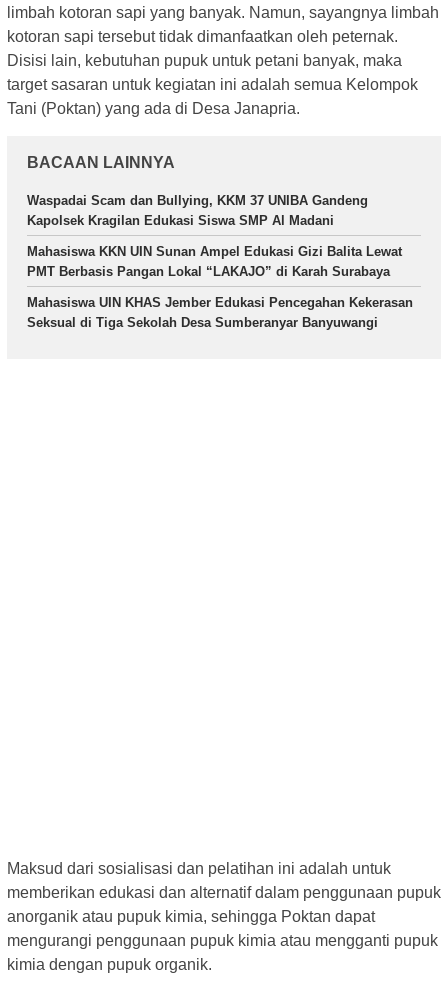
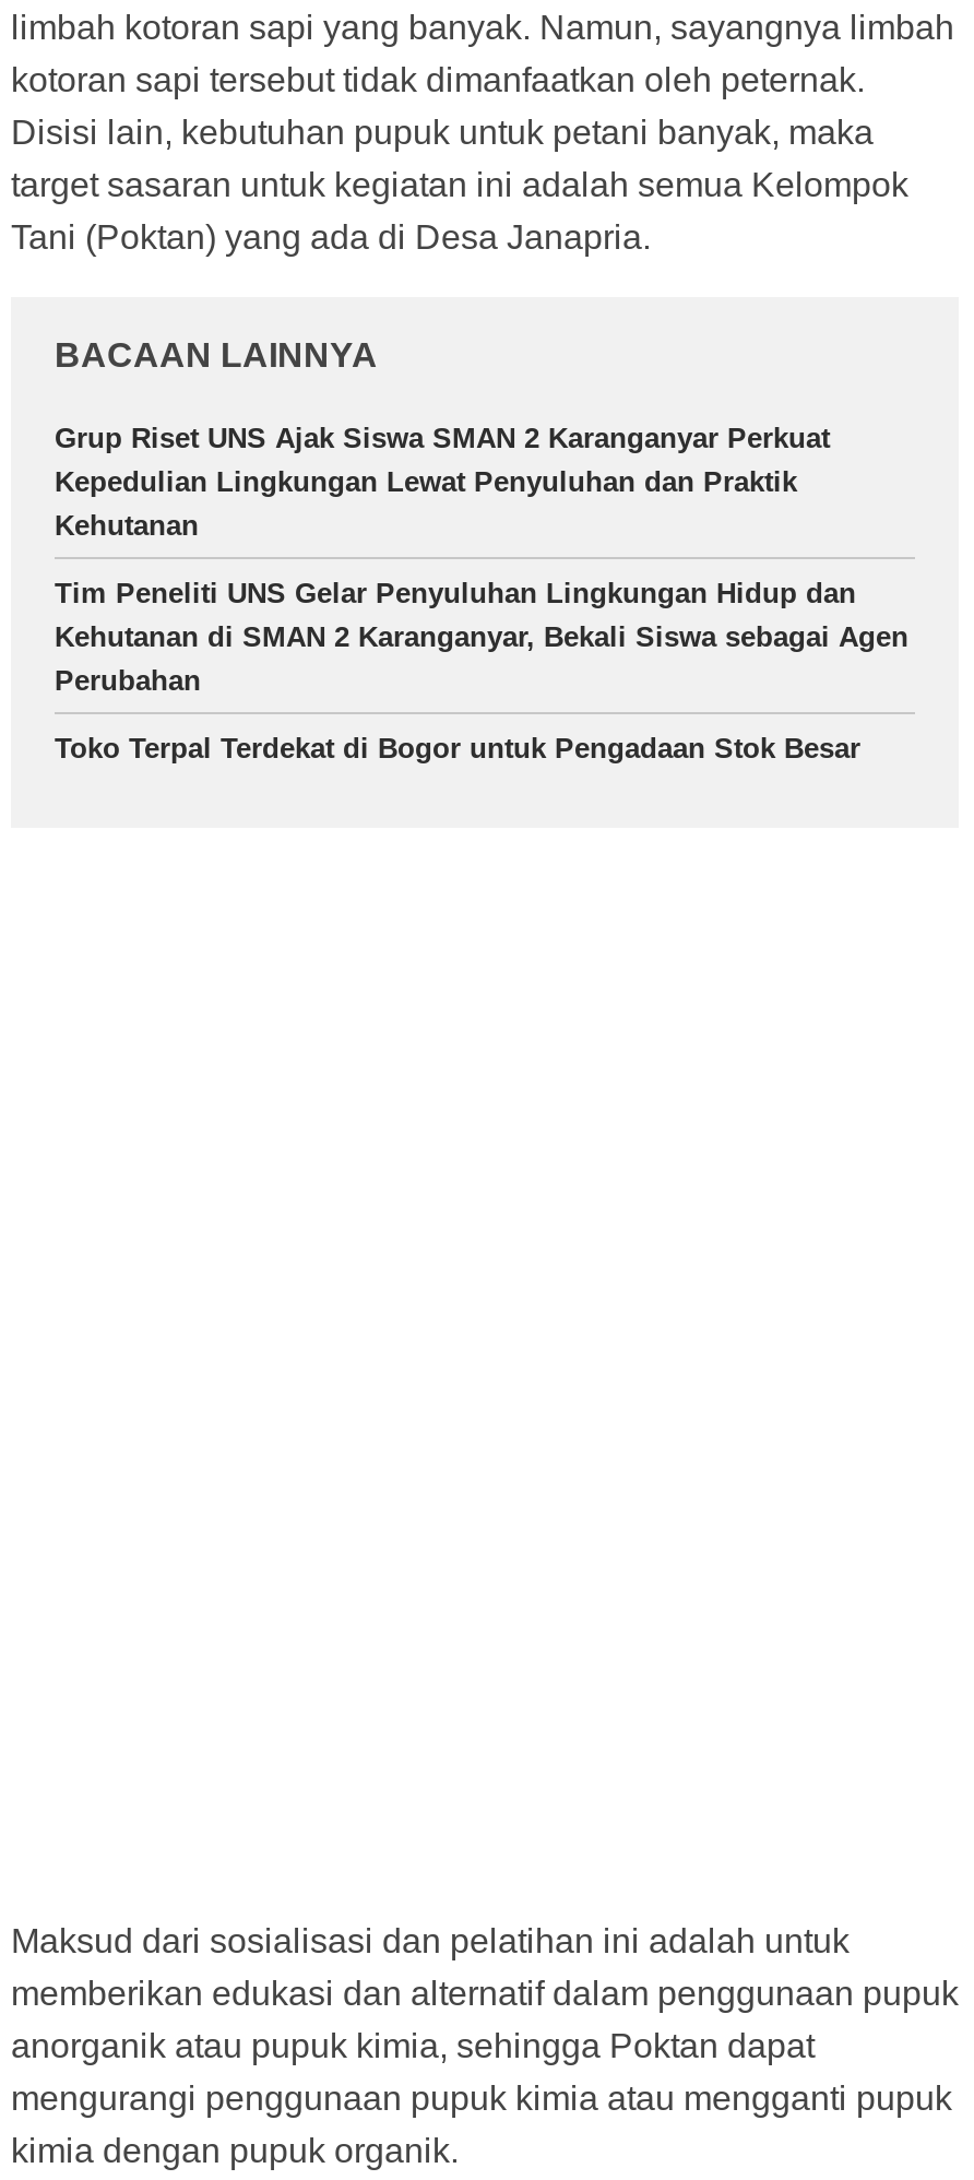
- Waspadai Scam dan Bullying, KKM 37 UNIBA Gandeng
- Kapolsek Kragilan Edukasi Siswa SMP Al Madani
+ Grup Riset UNS Ajak Siswa SMAN 2 Karanganyar Perkuat
+ Kepedulian Lingkungan Lewat Penyuluhan dan Praktik
+ Kehutanan

- Mahasiswa KKN UIN Sunan Ampel Edukasi Gizi Balita Lewat
- PMT Berbasis Pangan Lokal “LAKAJO” di Karah Surabaya
+ Tim Peneliti UNS Gelar Penyuluhan Lingkungan Hidup dan
+ Kehutanan di SMAN 2 Karanganyar, Bekali Siswa sebagai Agen
+ Perubahan

- Mahasiswa UIN KHAS Jember Edukasi Pencegahan Kekerasan
- Seksual di Tiga Sekolah Desa Sumberanyar Banyuwangi
+ Toko Terpal Terdekat di Bogor untuk Pengadaan Stok Besar
